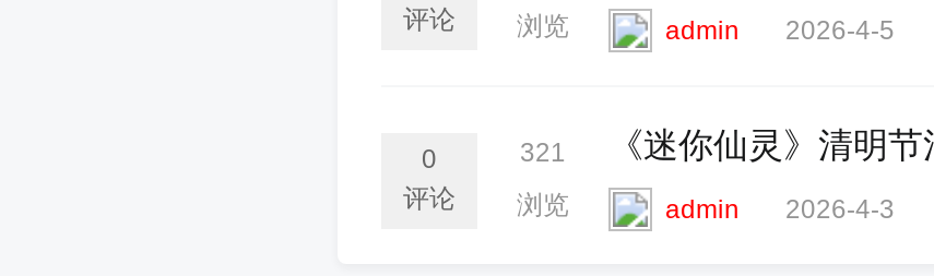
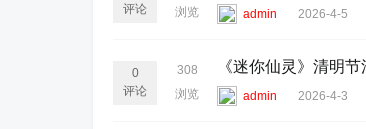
- 321
+ 308
